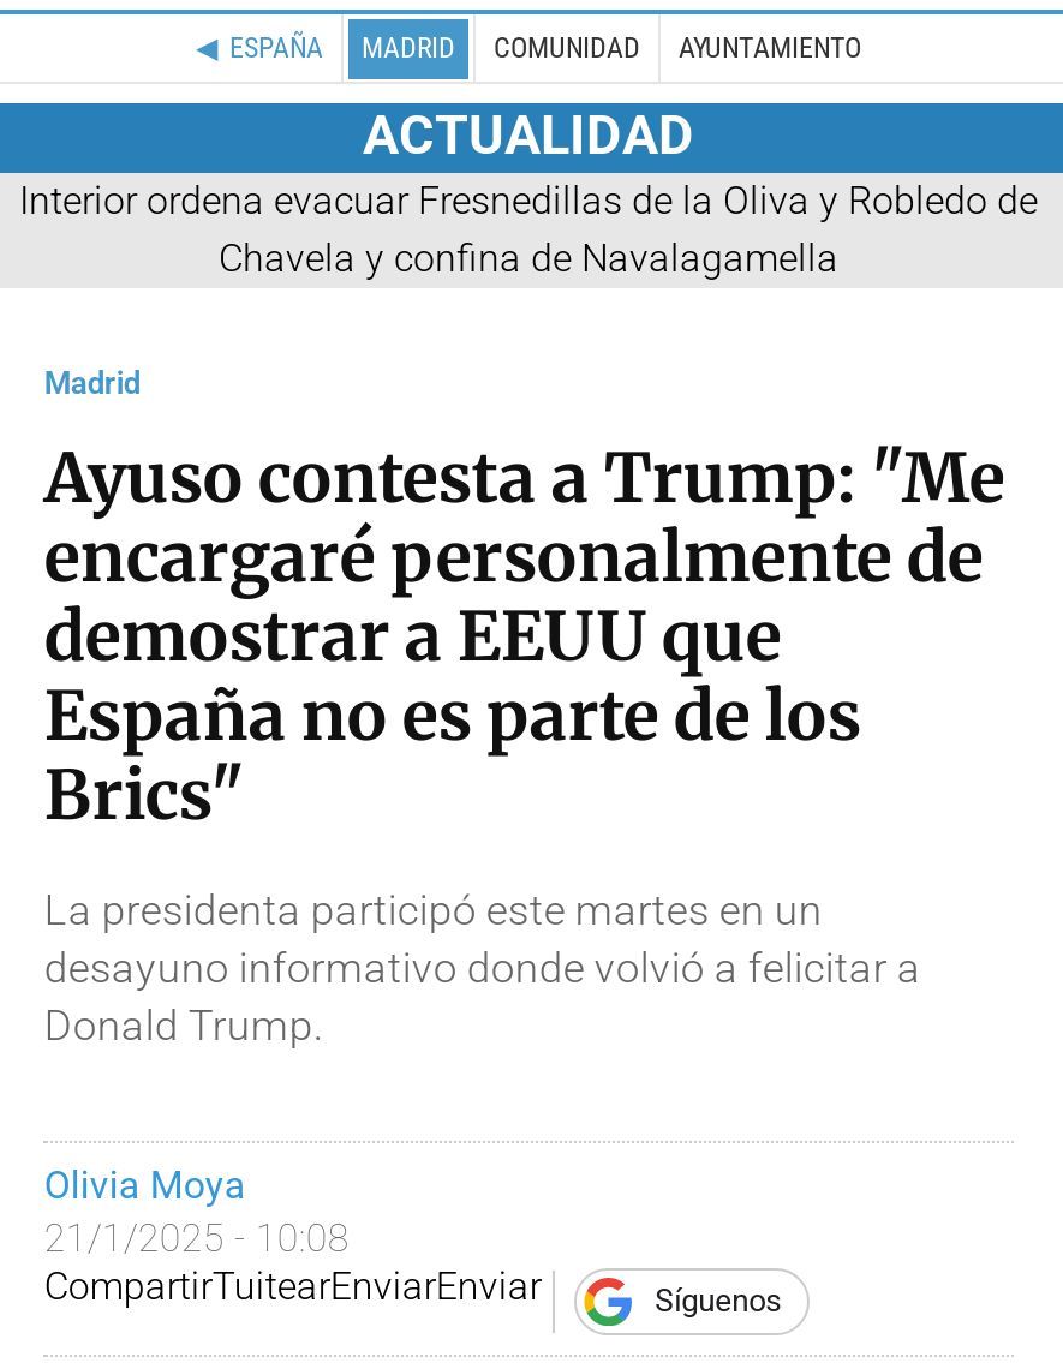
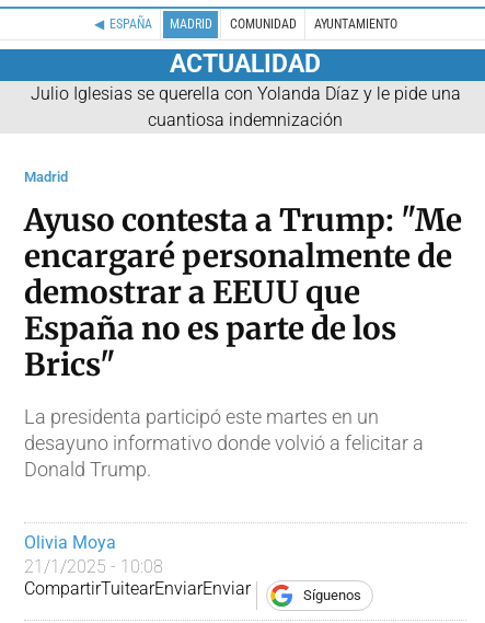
- Interior ordena evacuar Fresnedillas de la Oliva y Robledo de
- Chavela y confina de Navalagamella
+ Julio Iglesias se querella con Yolanda Díaz y le pide una
+ cuantiosa indemnización
